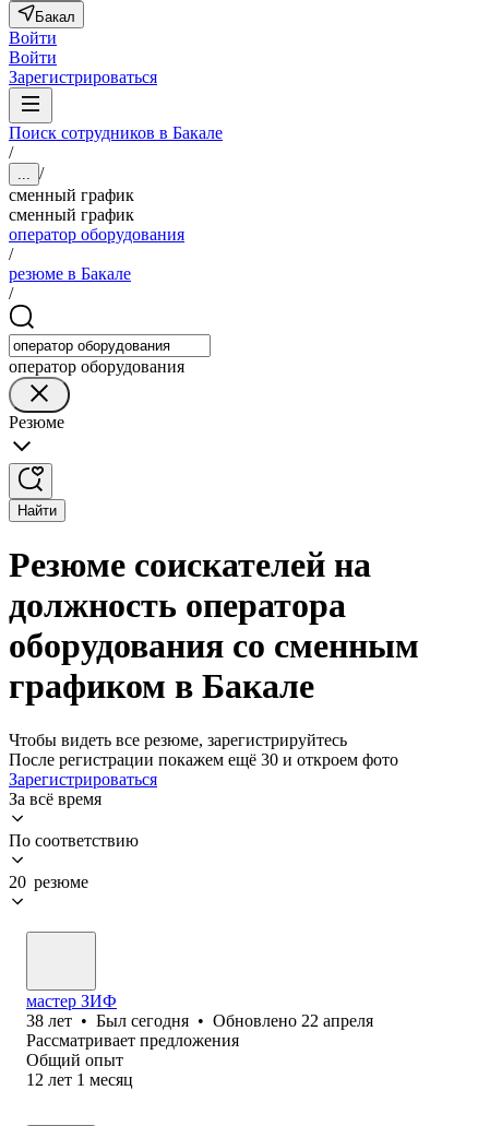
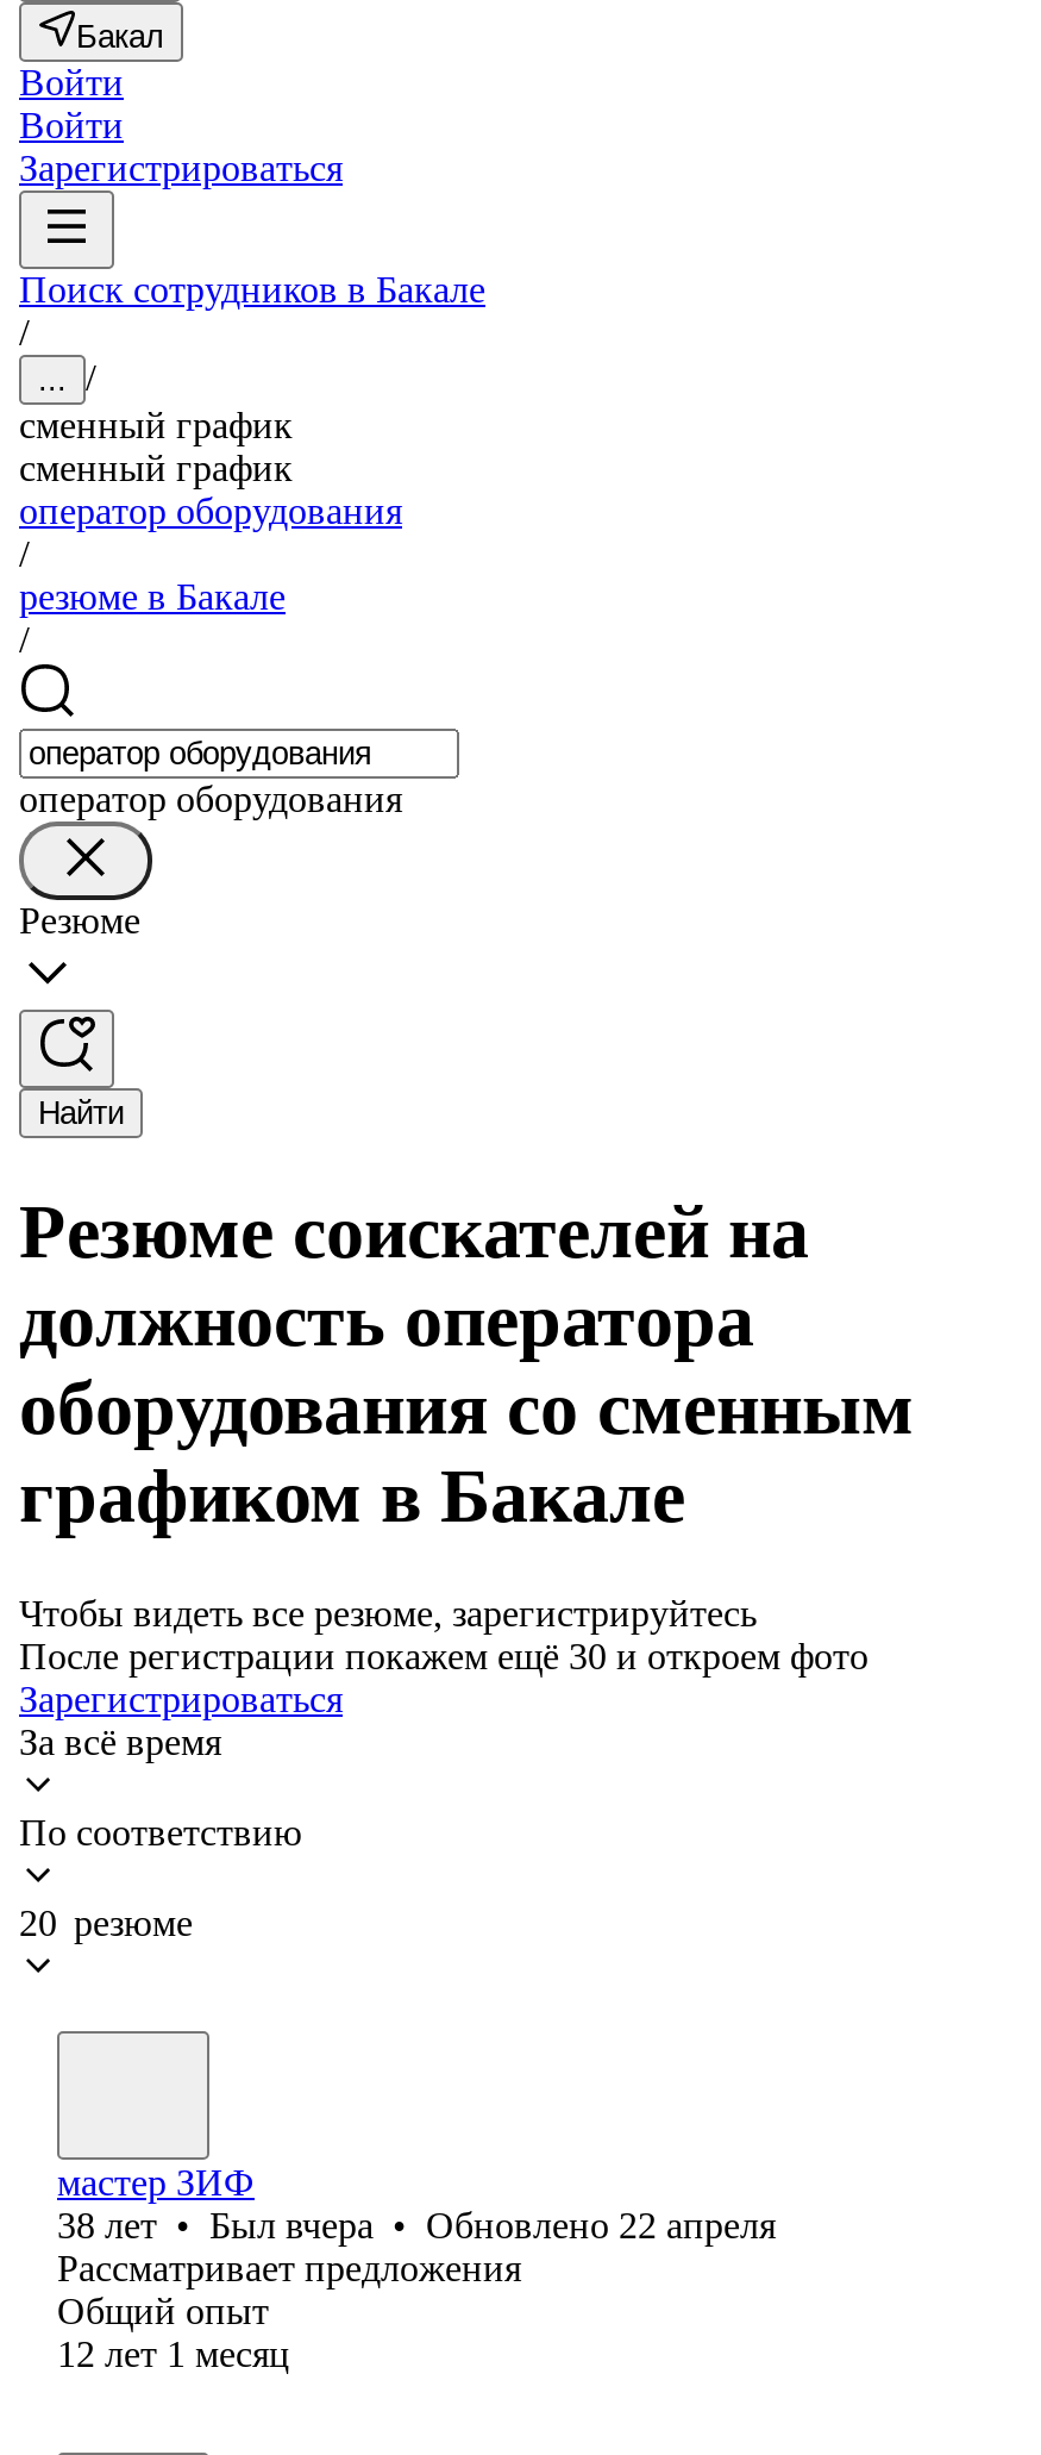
- 38 лет • Был сегодня • Обновлено 22 апреля
+ 38 лет • Был вчера • Обновлено 22 апреля
